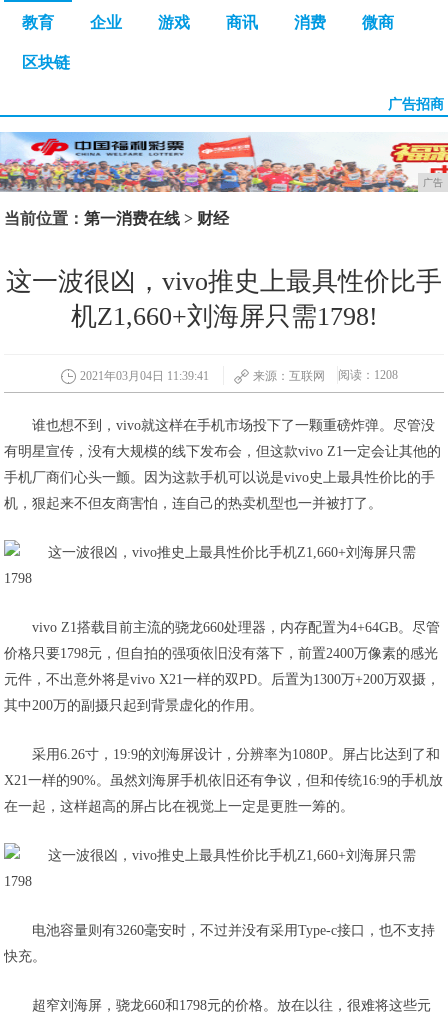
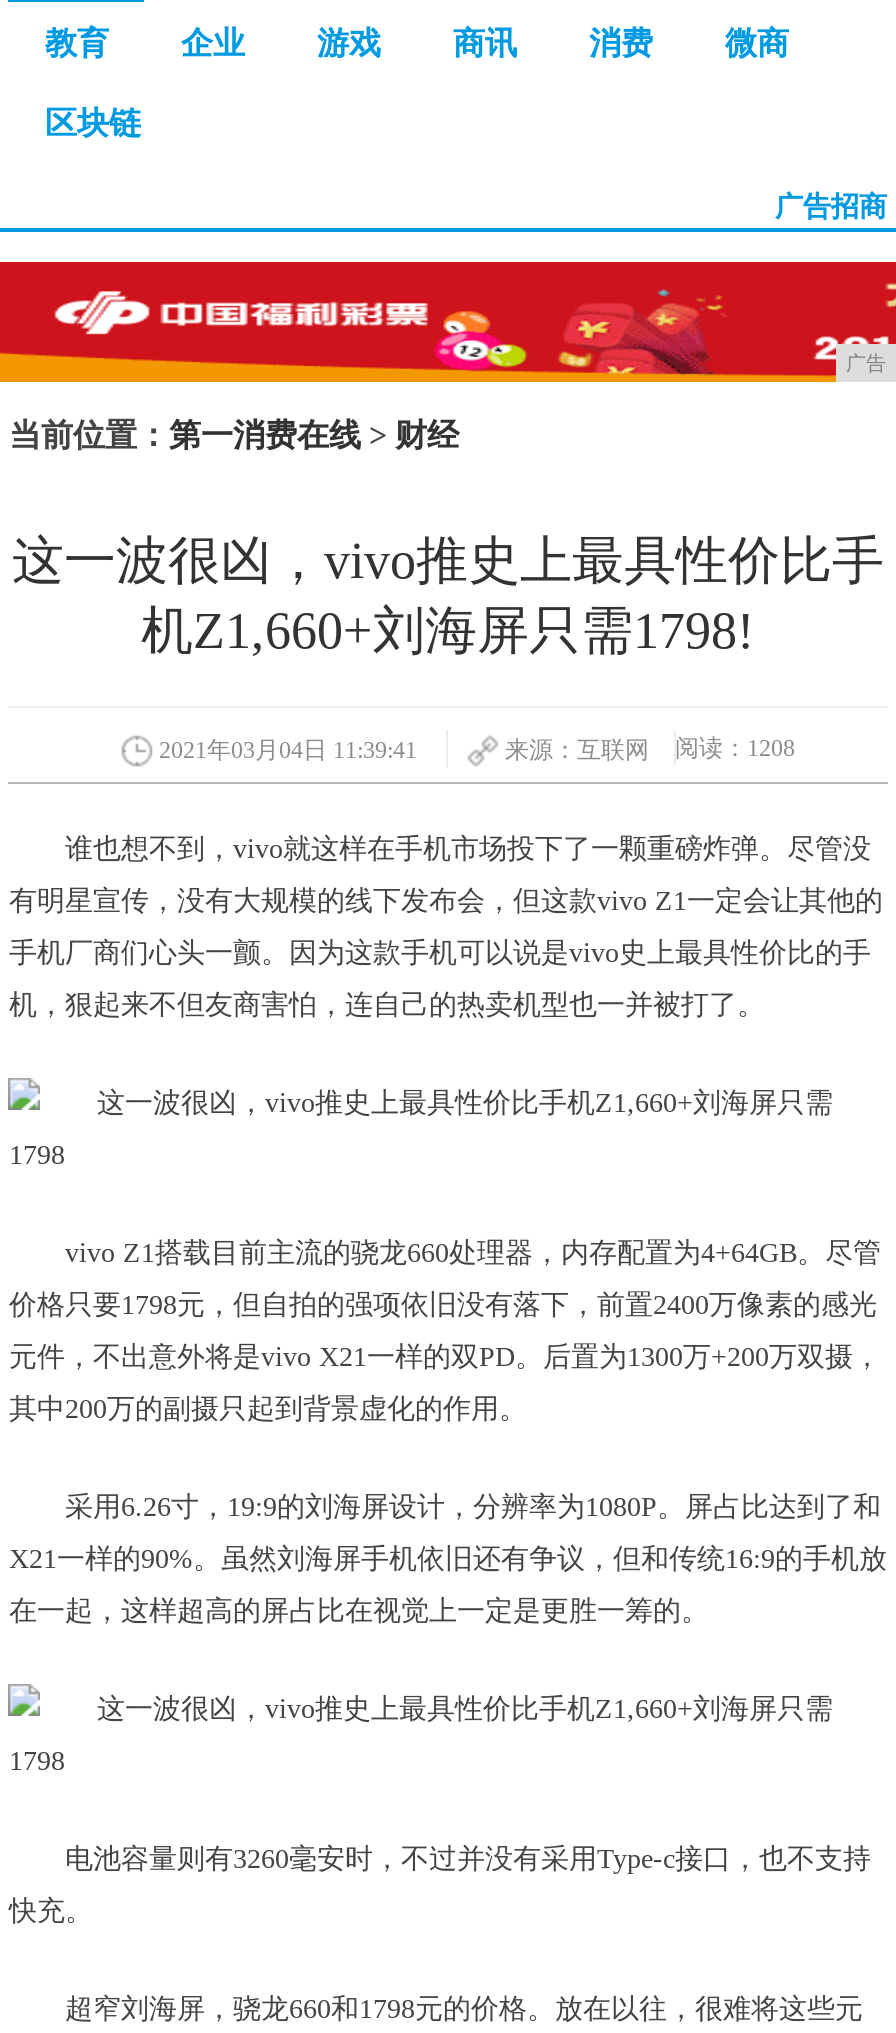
- [image]
+ [image]
